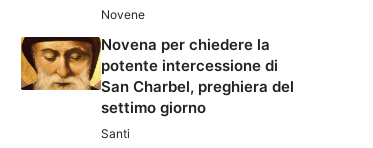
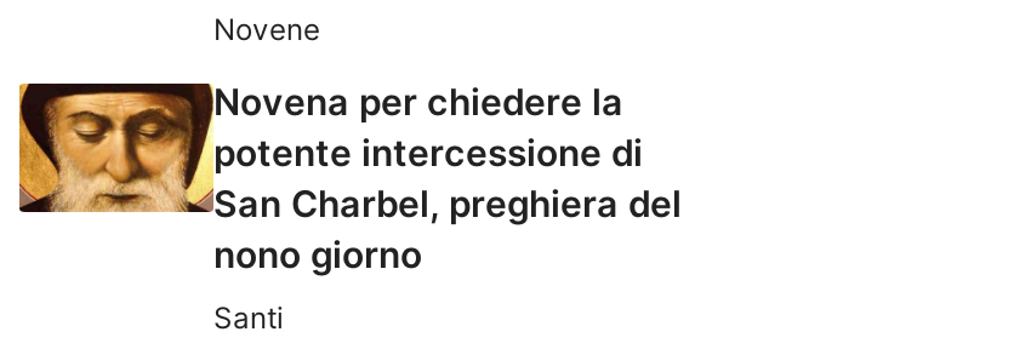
- settimo giorno
+ nono giorno
